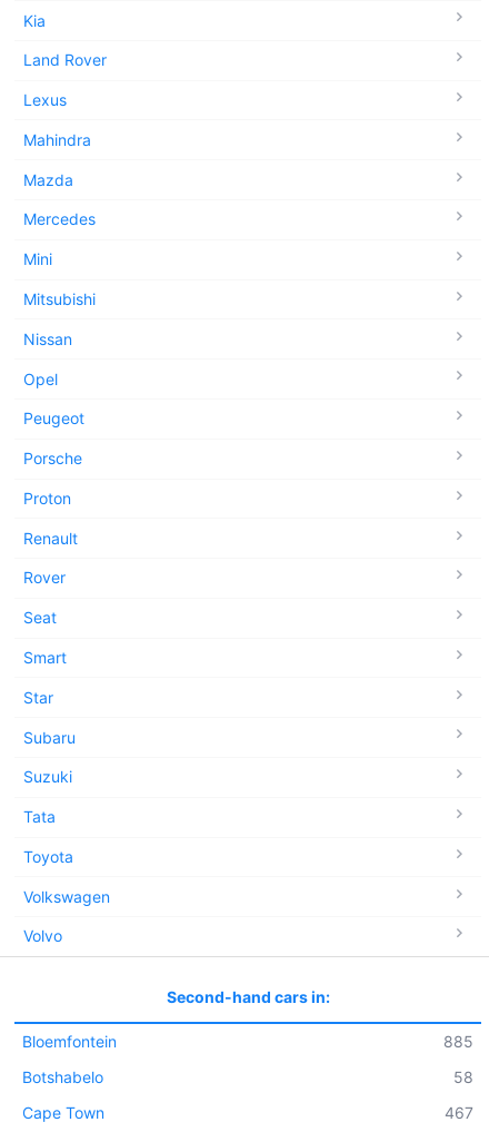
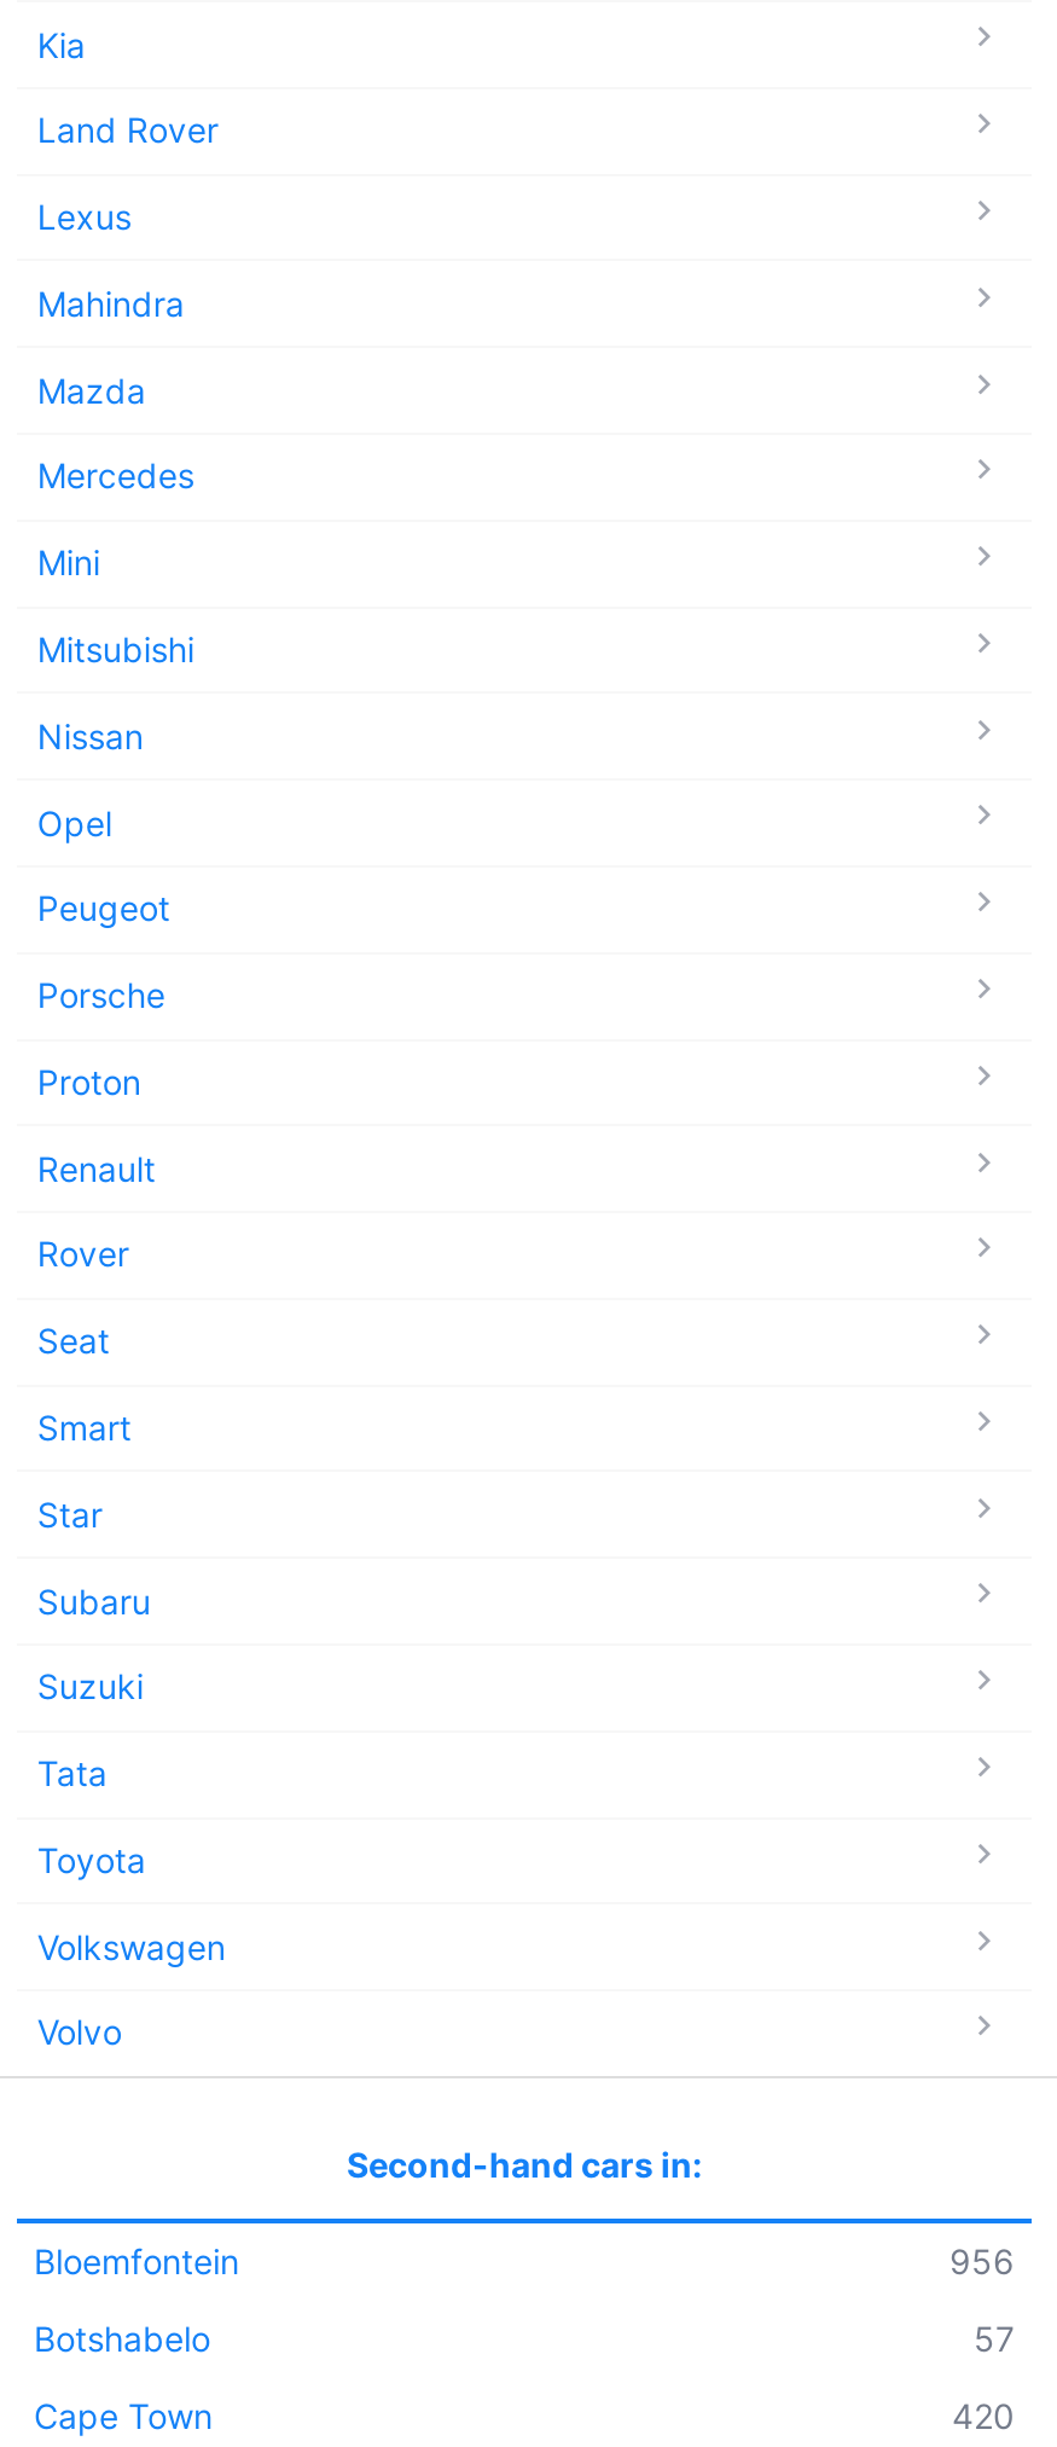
- 885
+ 956

- 58
+ 57

- 467
+ 420
